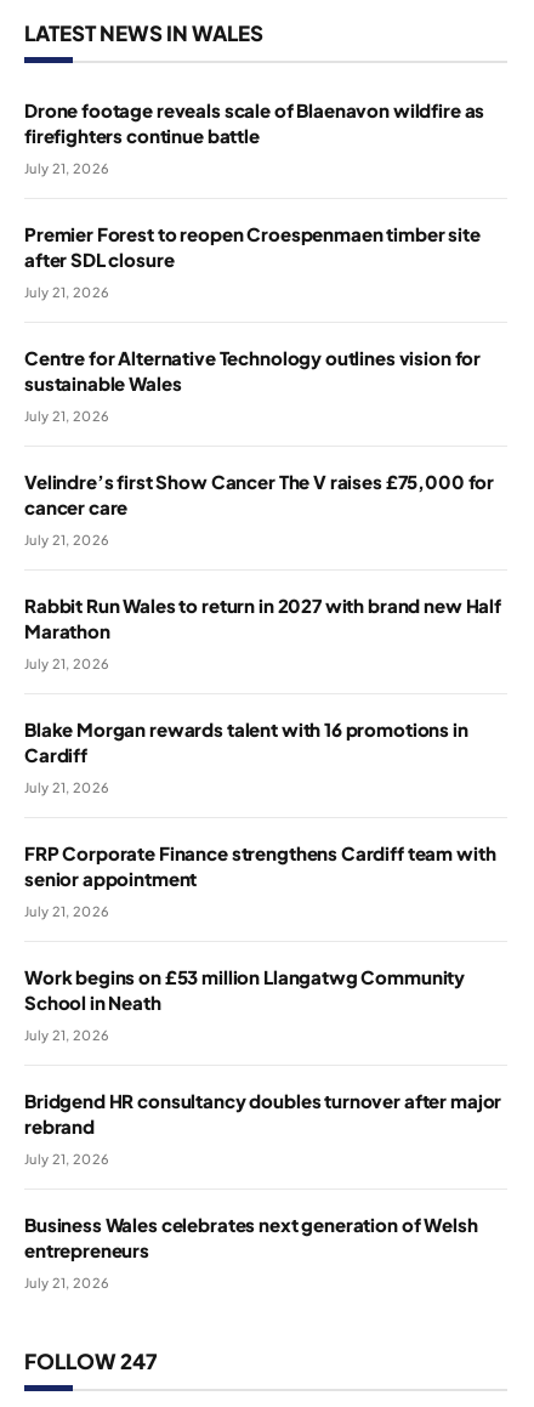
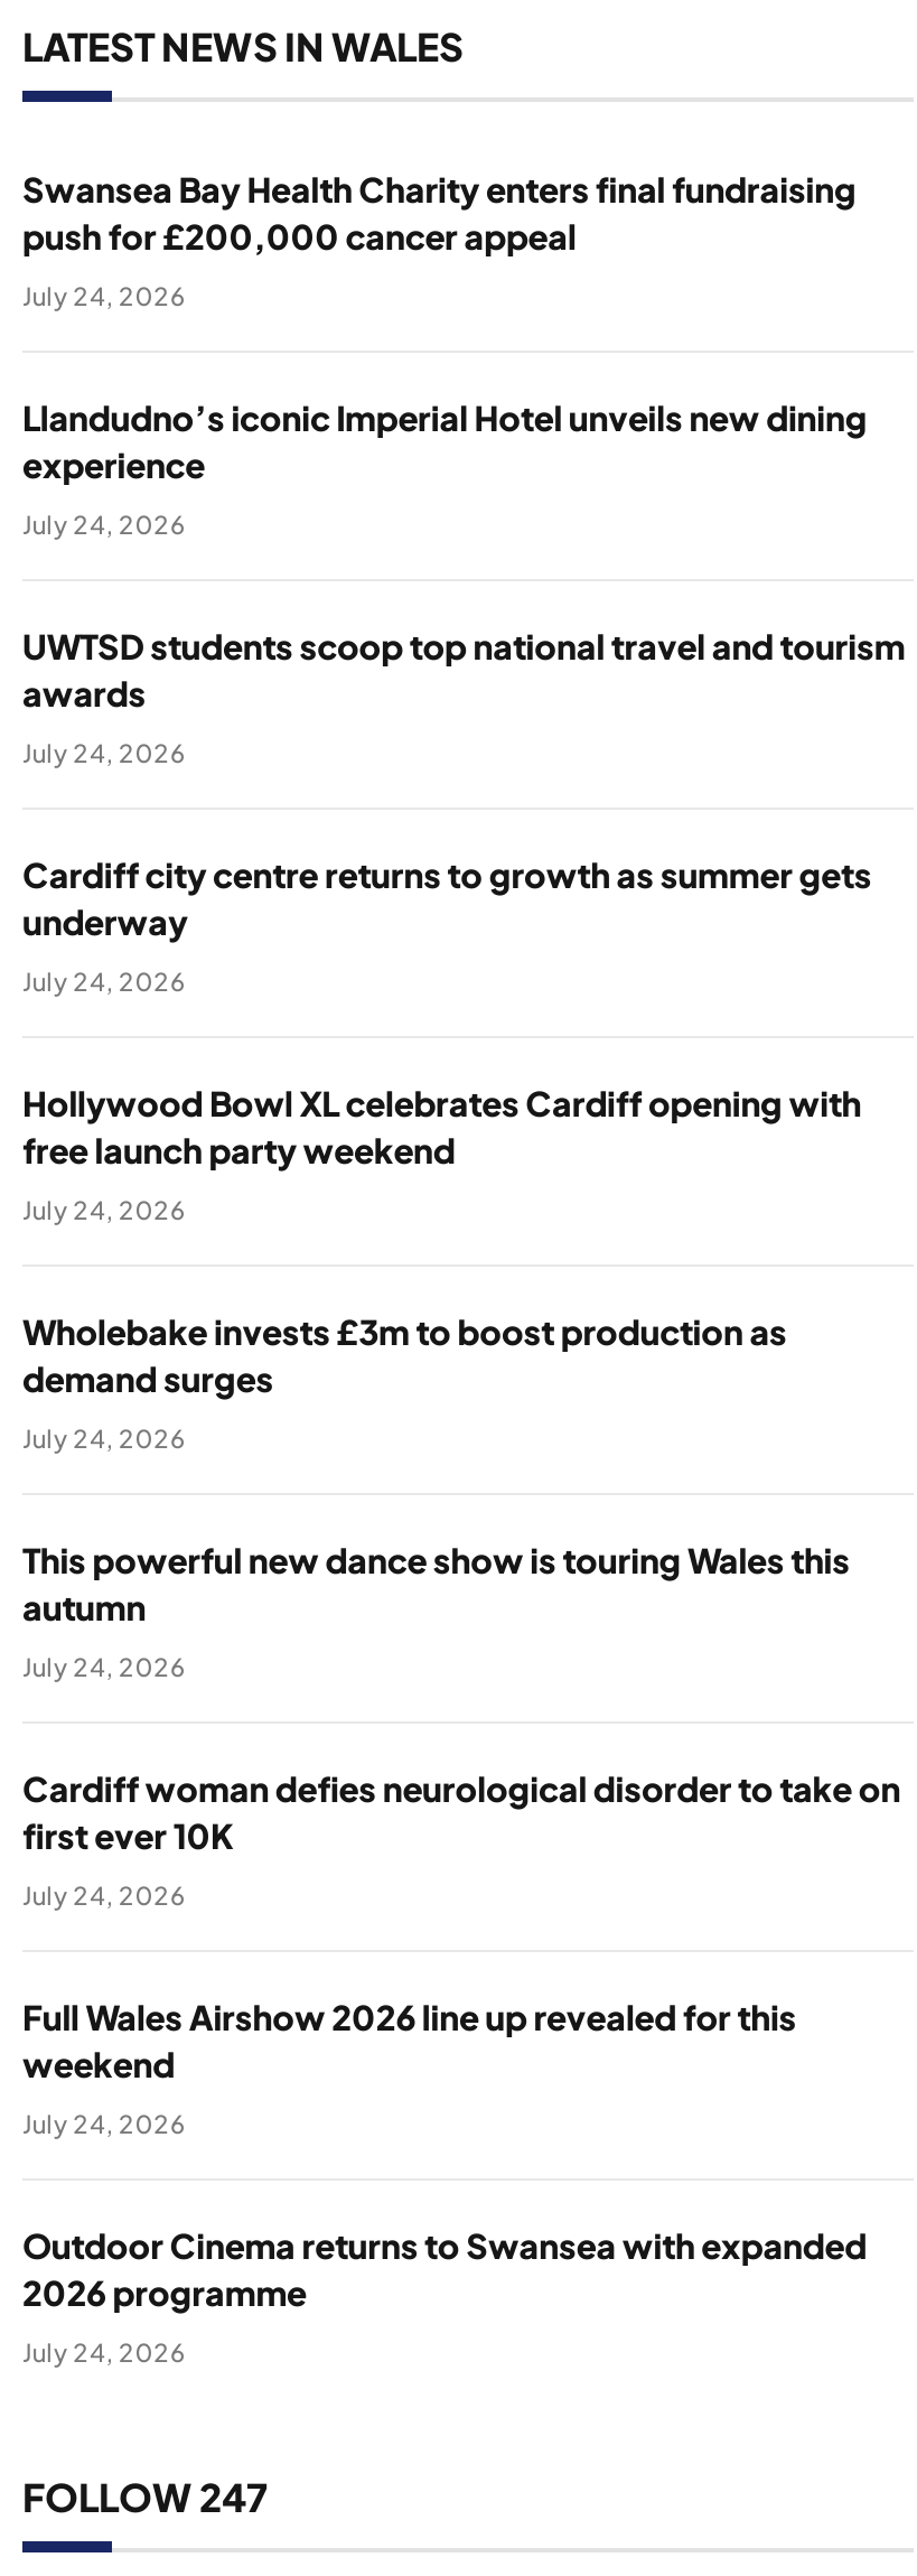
- Drone footage reveals scale of Blaenavon wildfire as
- firefighters continue battle
+ Swansea Bay Health Charity enters final fundraising
+ push for £200,000 cancer appeal

- July 21, 2026
+ July 24, 2026

- Premier Forest to reopen Croespenmaen timber site
- after SDL closure
+ Llandudno’s iconic Imperial Hotel unveils new dining
+ experience

- July 21, 2026
+ July 24, 2026

- Centre for Alternative Technology outlines vision for
- sustainable Wales
+ UWTSD students scoop top national travel and tourism
+ awards

- July 21, 2026
+ July 24, 2026

- Velindre’s first Show Cancer The V raises £75,000 for
- cancer care
+ Cardiff city centre returns to growth as summer gets
+ underway

- July 21, 2026
+ July 24, 2026

- Rabbit Run Wales to return in 2027 with brand new Half
- Marathon
+ Hollywood Bowl XL celebrates Cardiff opening with
+ free launch party weekend

- July 21, 2026
+ July 24, 2026

- Blake Morgan rewards talent with 16 promotions in
- Cardiff
+ Wholebake invests £3m to boost production as
+ demand surges

- July 21, 2026
+ July 24, 2026

- FRP Corporate Finance strengthens Cardiff team with
- senior appointment
+ This powerful new dance show is touring Wales this
+ autumn

- July 21, 2026
+ July 24, 2026

- Work begins on £53 million Llangatwg Community
- School in Neath
+ Cardiff woman defies neurological disorder to take on
+ first ever 10K

- July 21, 2026
+ July 24, 2026

- Bridgend HR consultancy doubles turnover after major
- rebrand
+ Full Wales Airshow 2026 line up revealed for this
+ weekend

- July 21, 2026
+ July 24, 2026

- Business Wales celebrates next generation of Welsh
- entrepreneurs
+ Outdoor Cinema returns to Swansea with expanded
+ 2026 programme

- July 21, 2026
+ July 24, 2026
